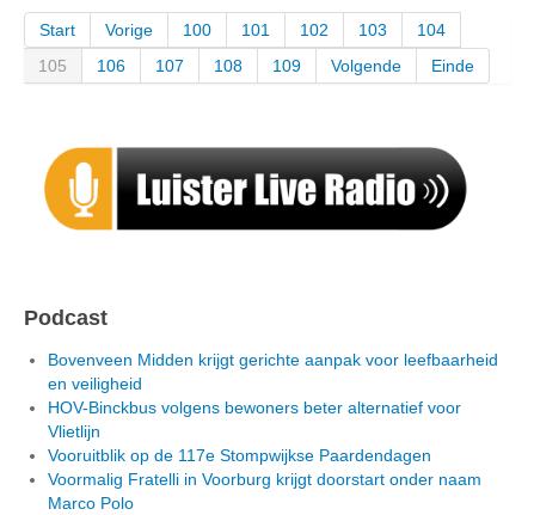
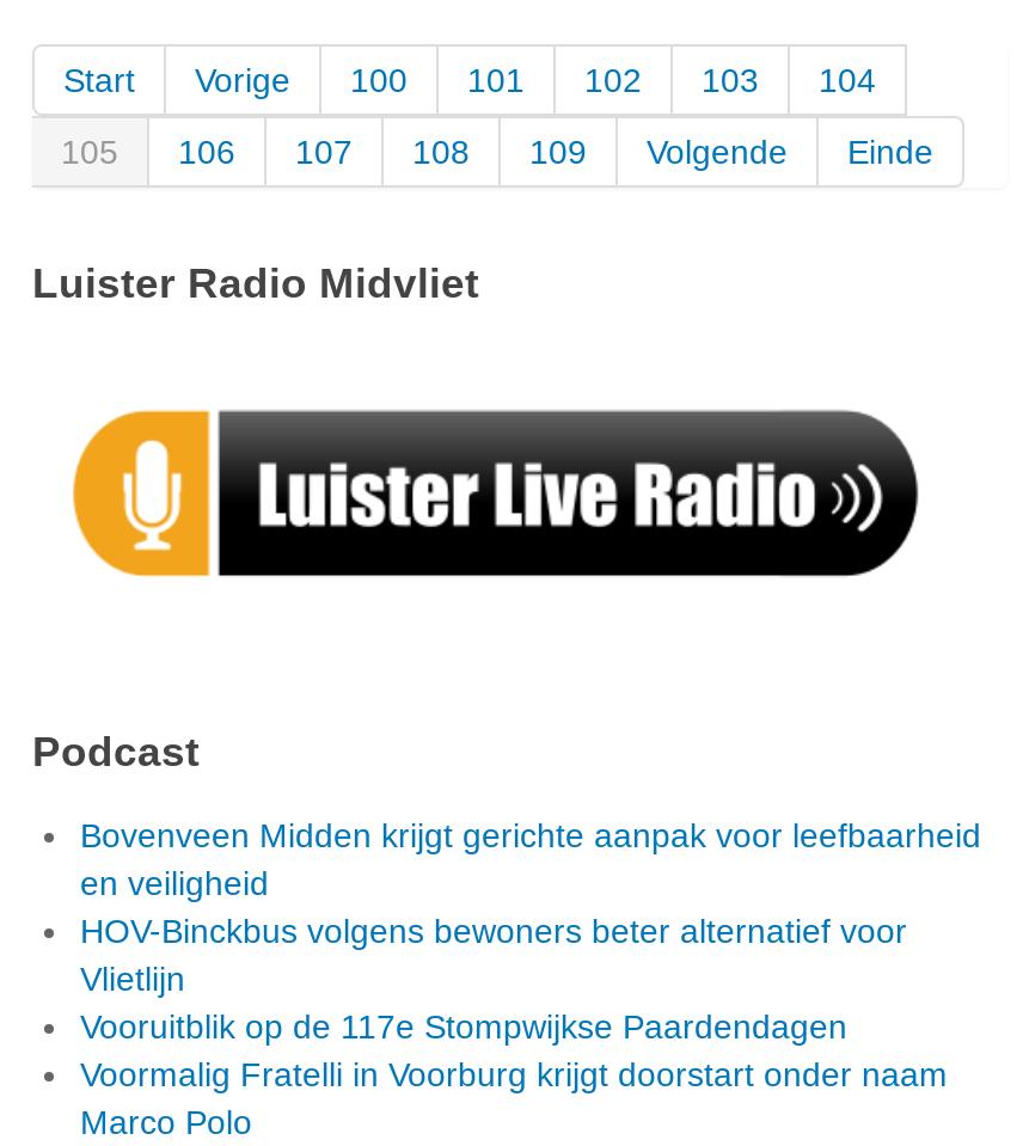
+ Luister Radio Midvliet
